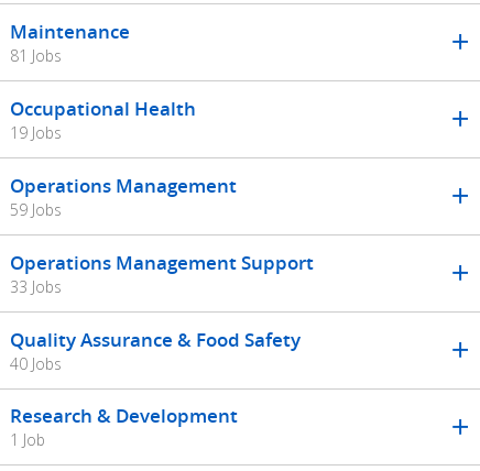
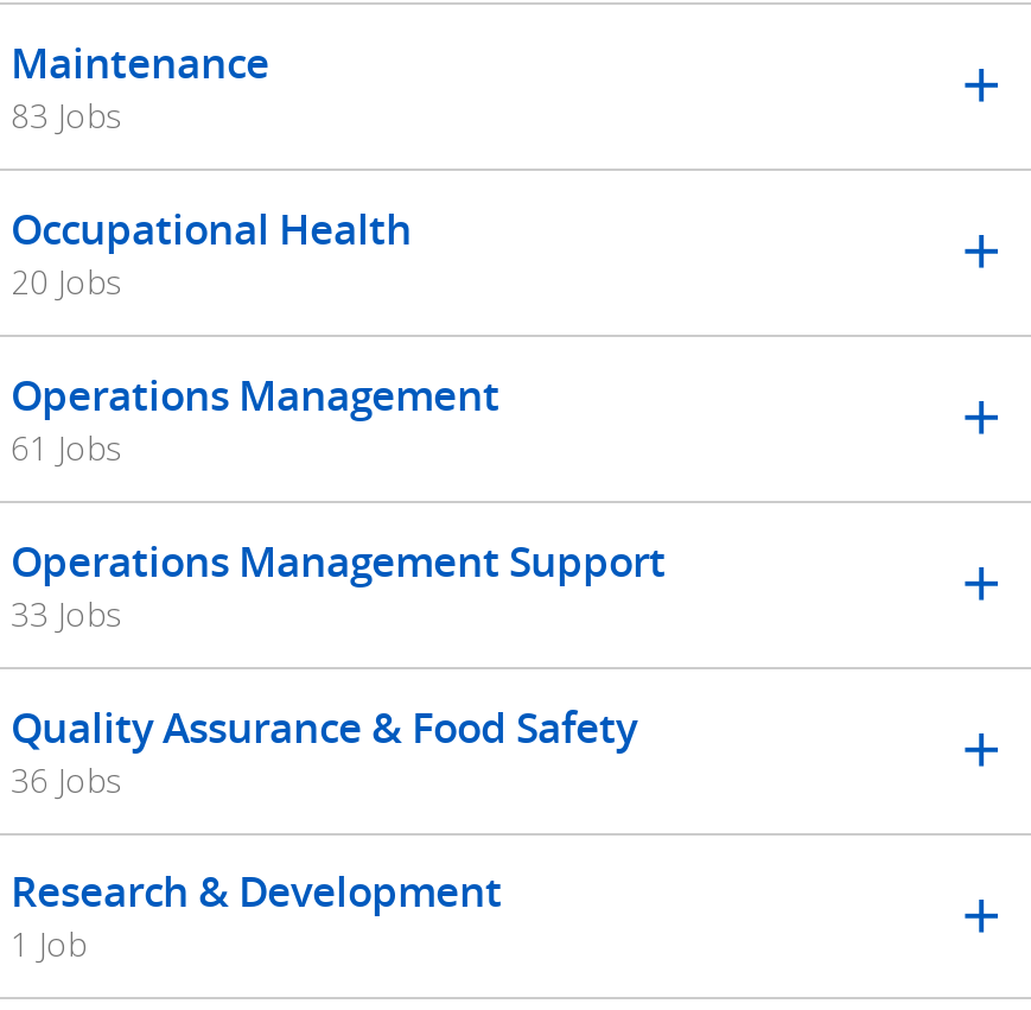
- 81 Jobs
+ 83 Jobs

- 19 Jobs
+ 20 Jobs

- 59 Jobs
+ 61 Jobs

- 40 Jobs
+ 36 Jobs
